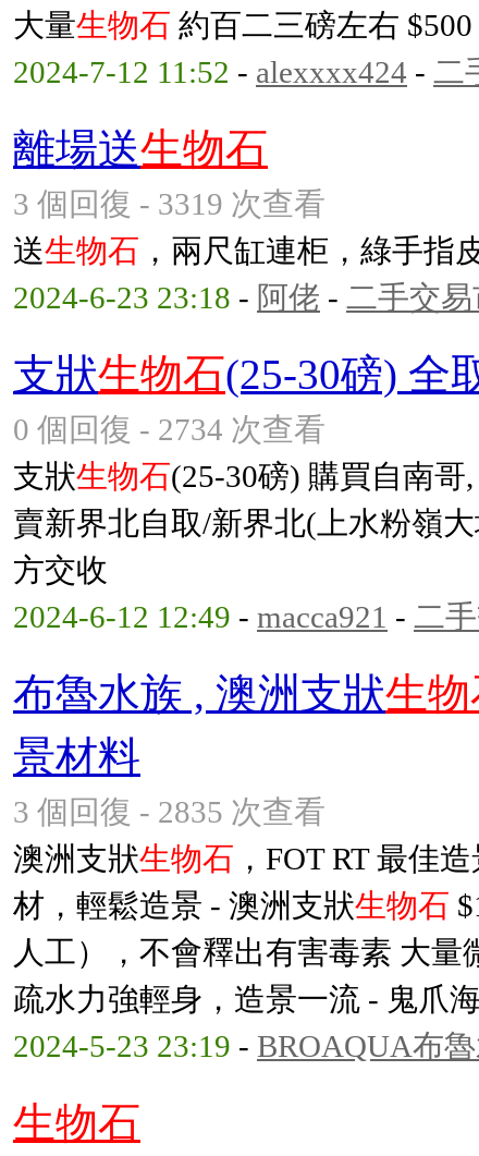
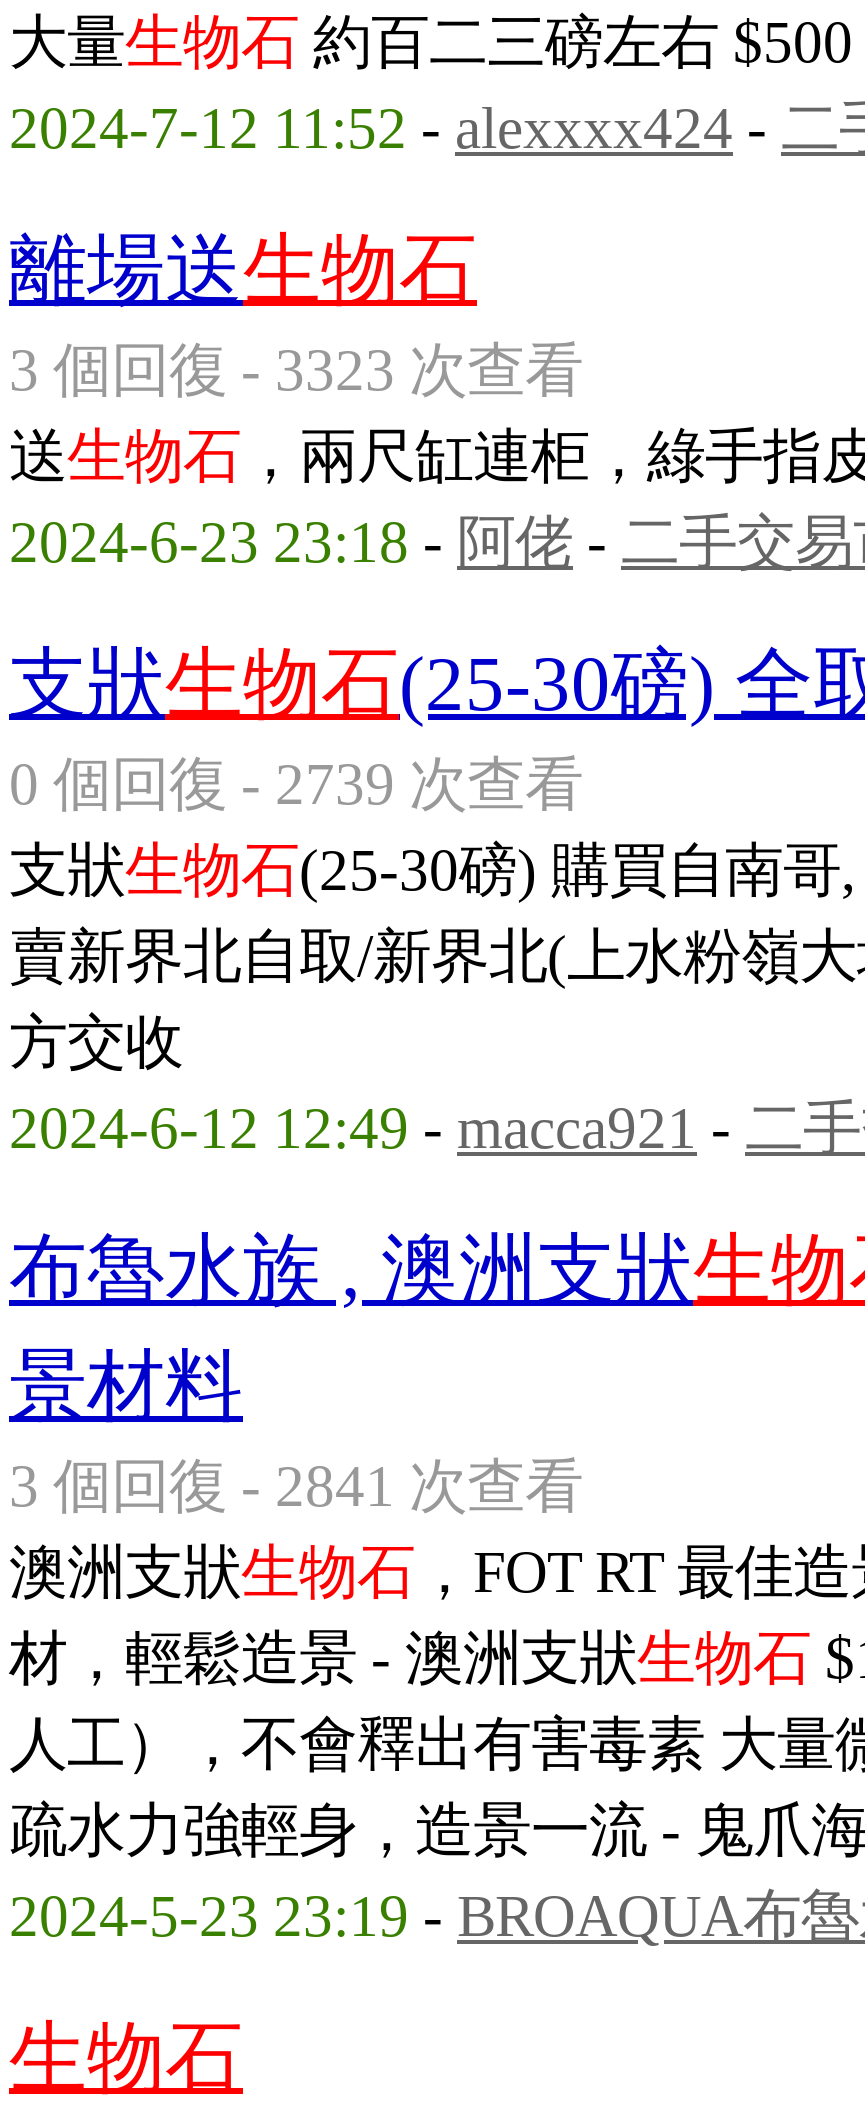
- 3 個回復 - 3319 次查看
+ 3 個回復 - 3323 次查看

- 0 個回復 - 2734 次查看
+ 0 個回復 - 2739 次查看

- 3 個回復 - 2835 次查看
+ 3 個回復 - 2841 次查看
